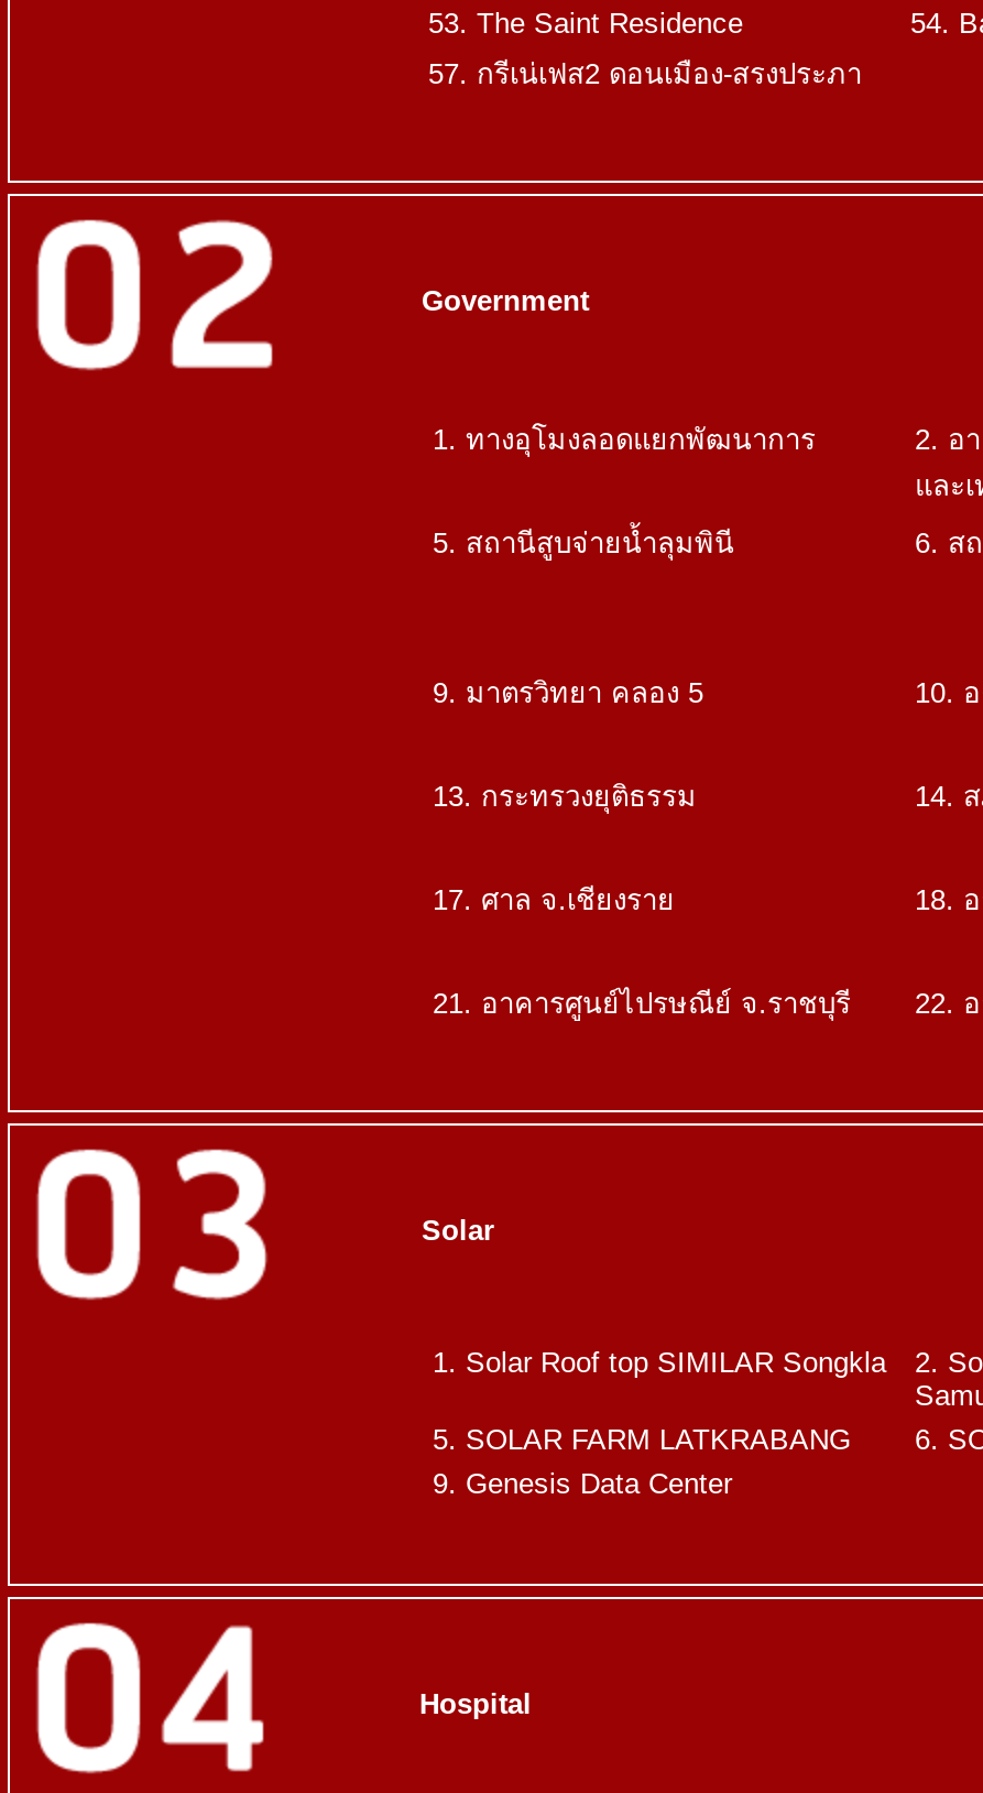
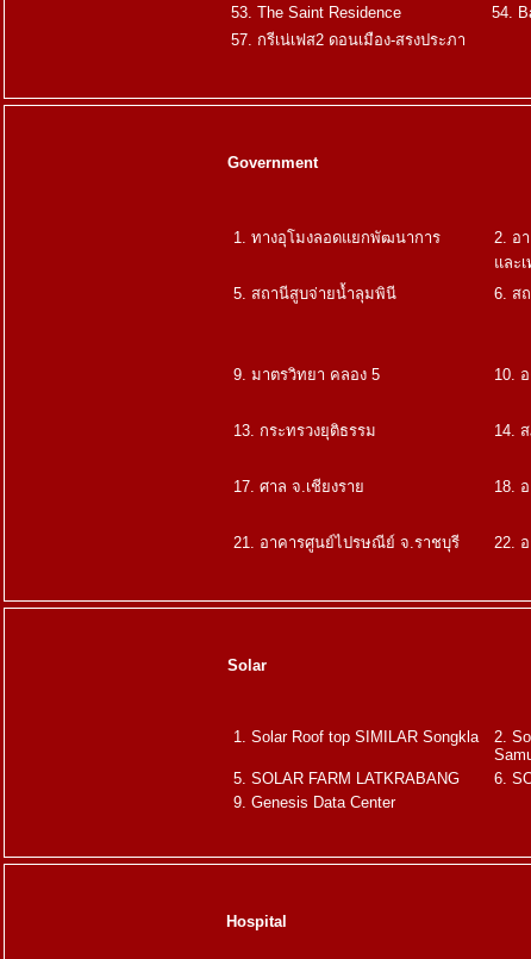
- [image]

- [image]

- [image]

- [image]

- [image]

- [image]
